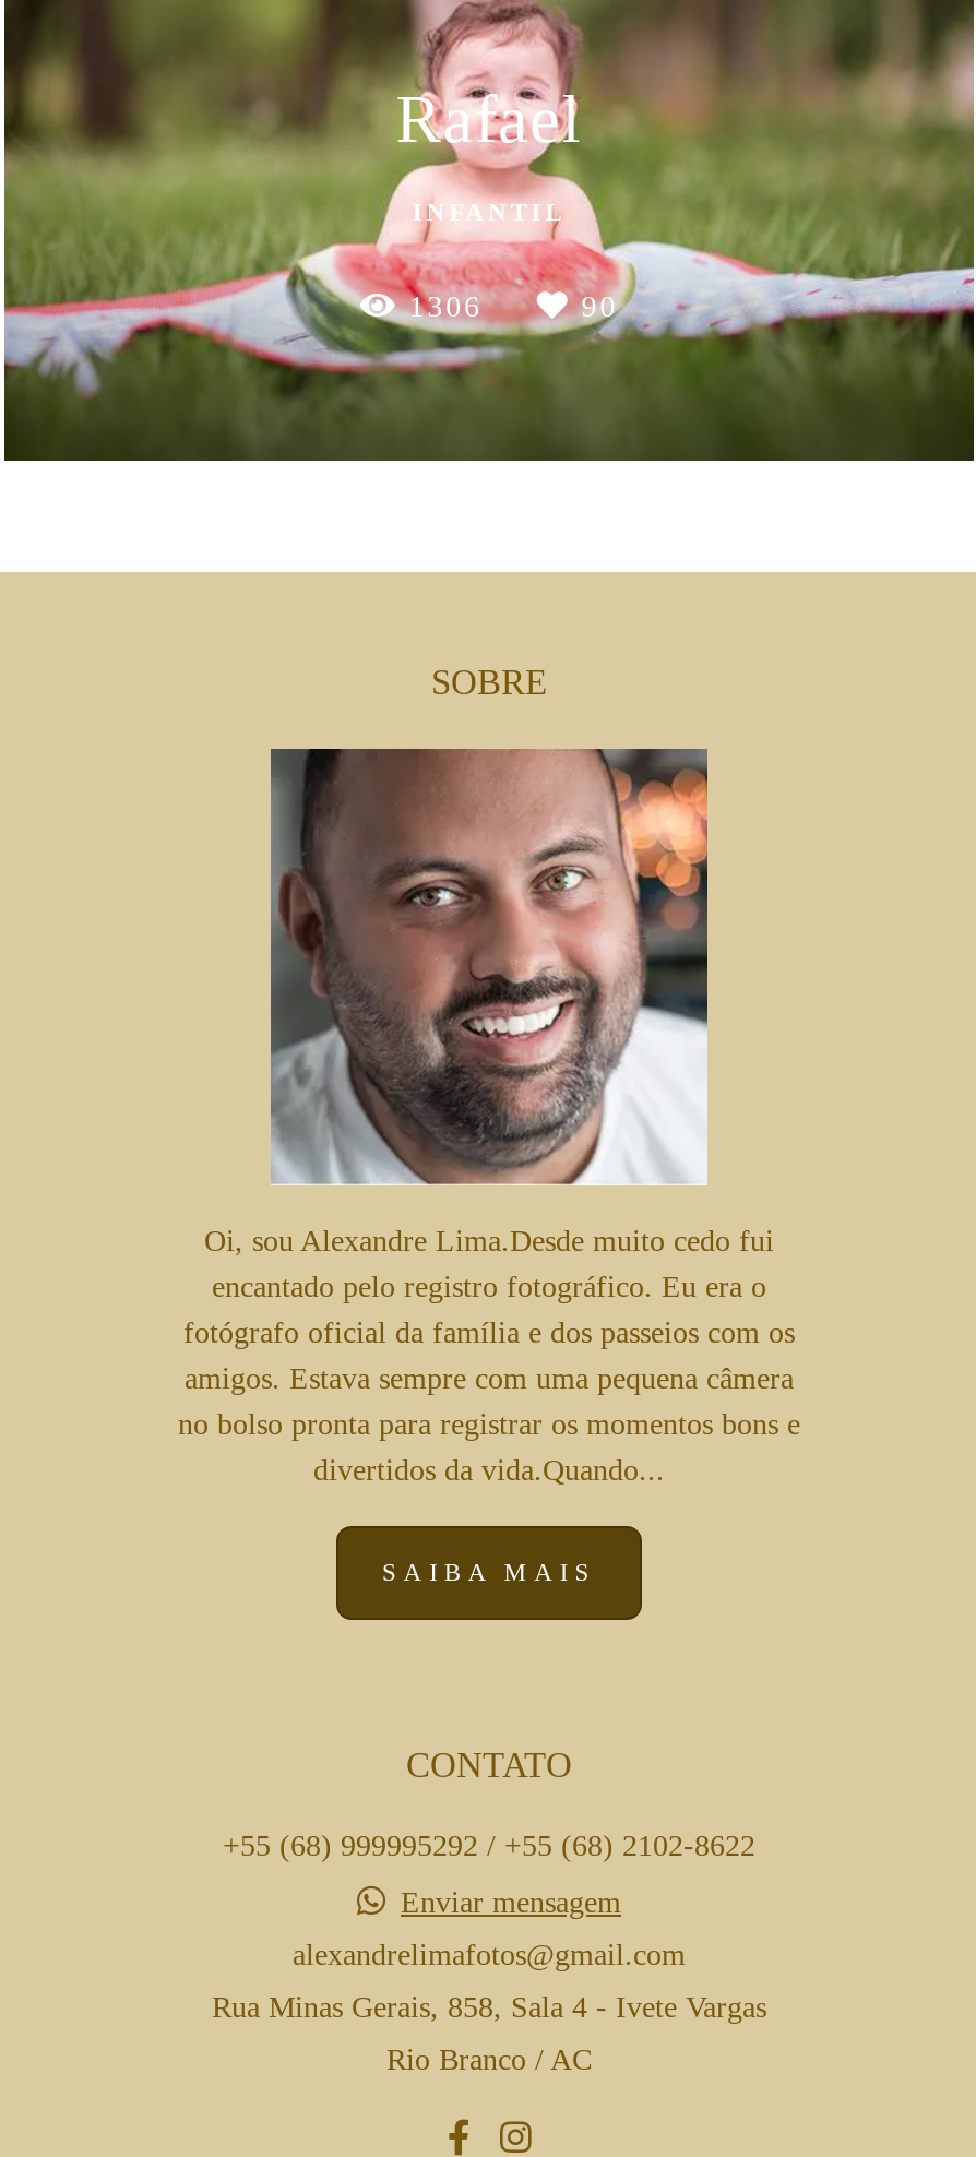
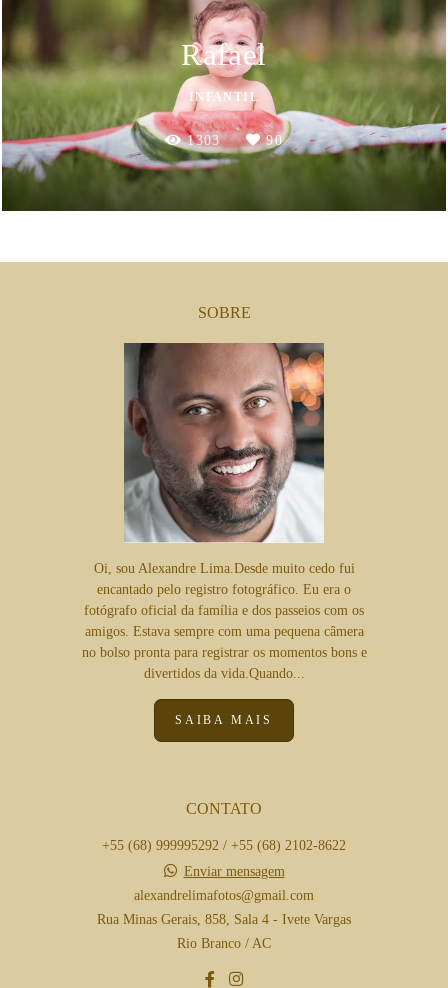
- 1306
+ 1303
